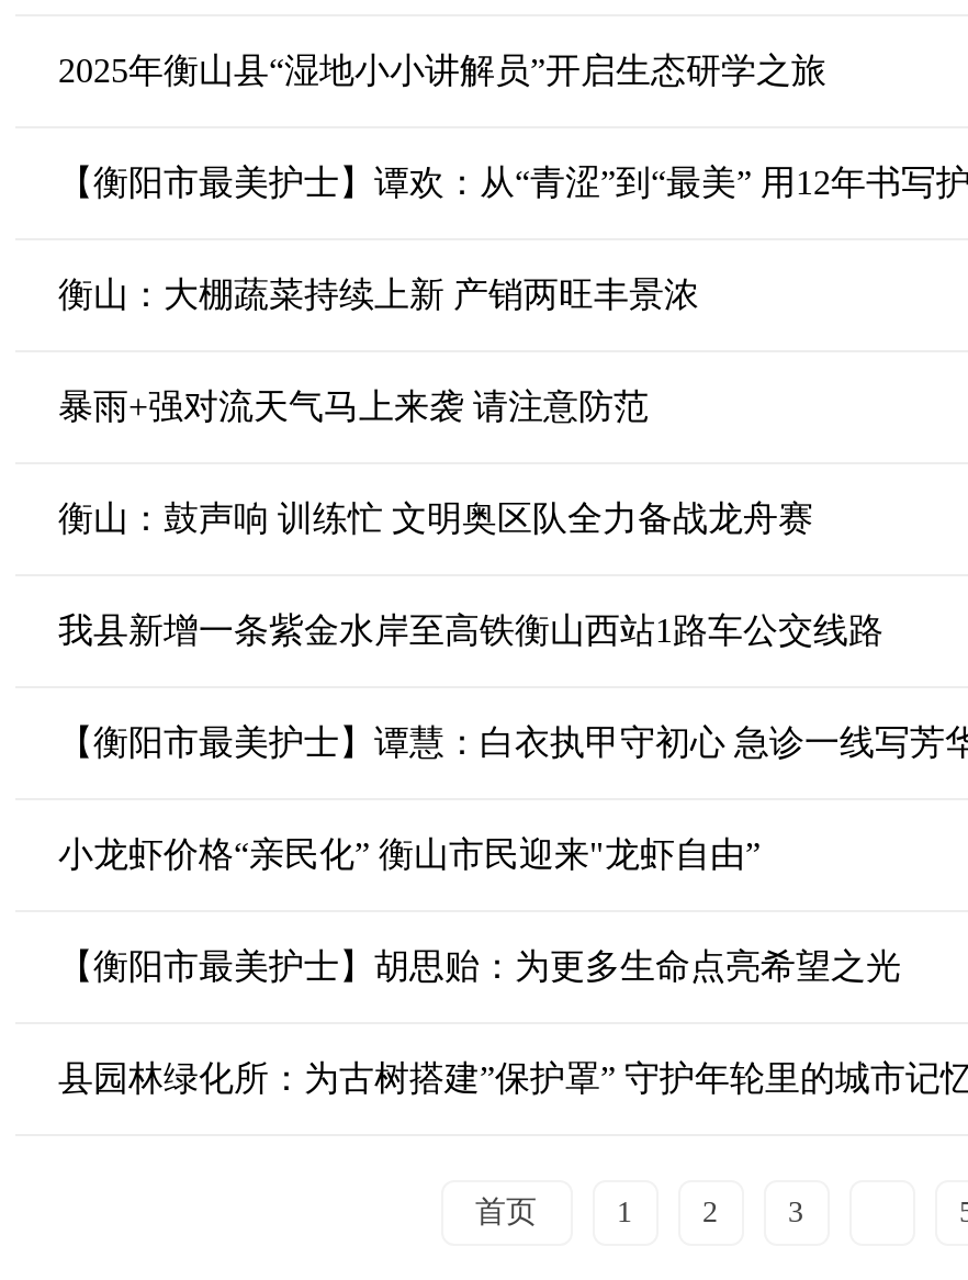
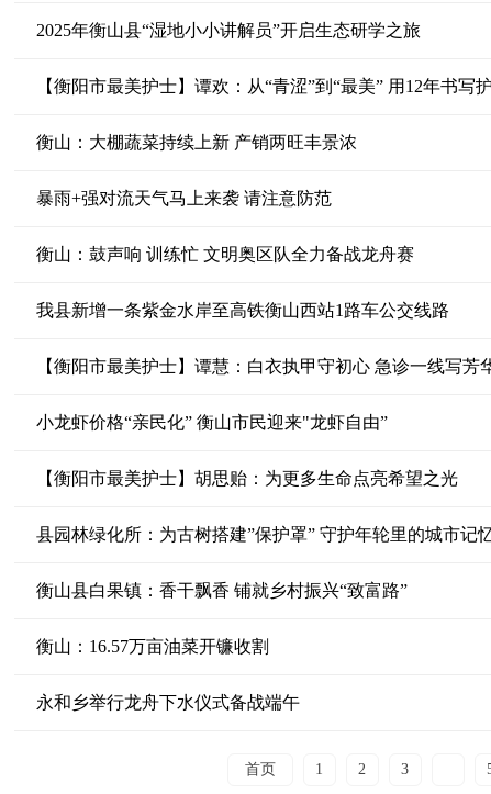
+ 衡山县白果镇：香干飘香 铺就乡村振兴“致富路”
+ 衡山：16.57万亩油菜开镰收割
+ 永和乡举行龙舟下水仪式备战端午
